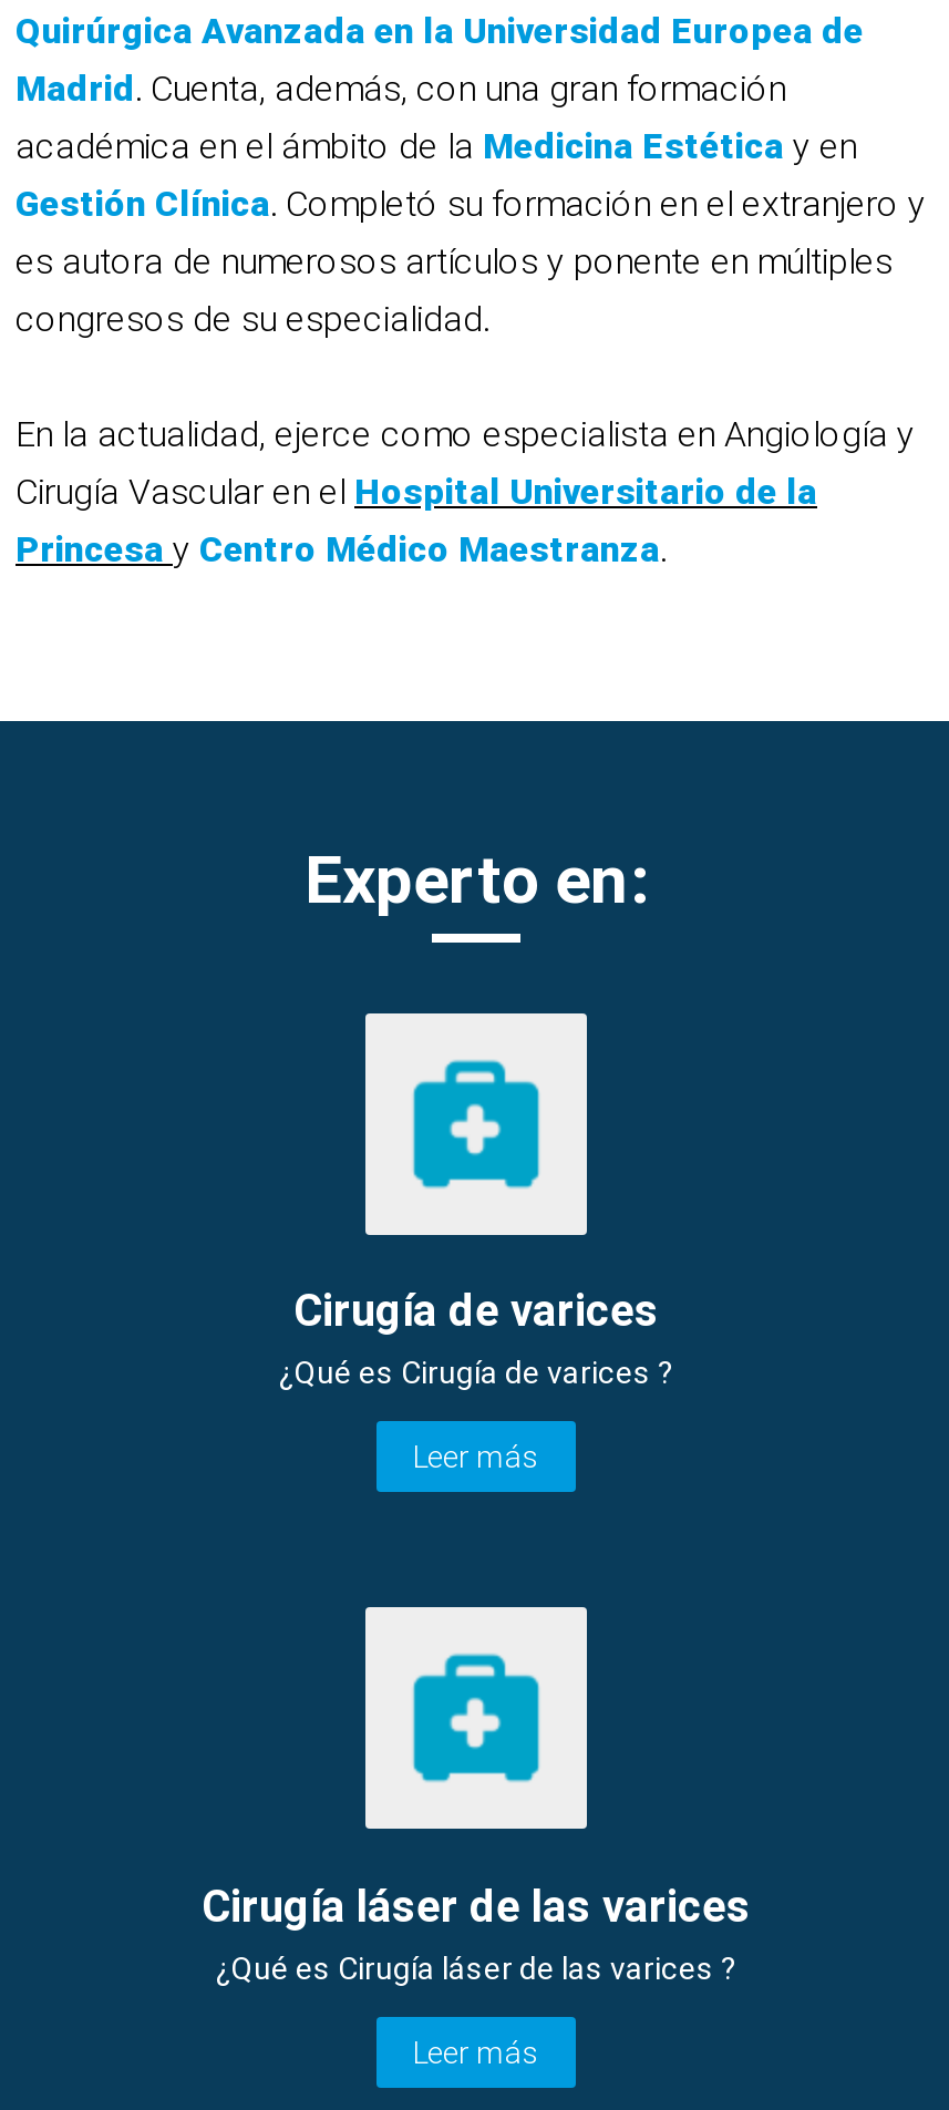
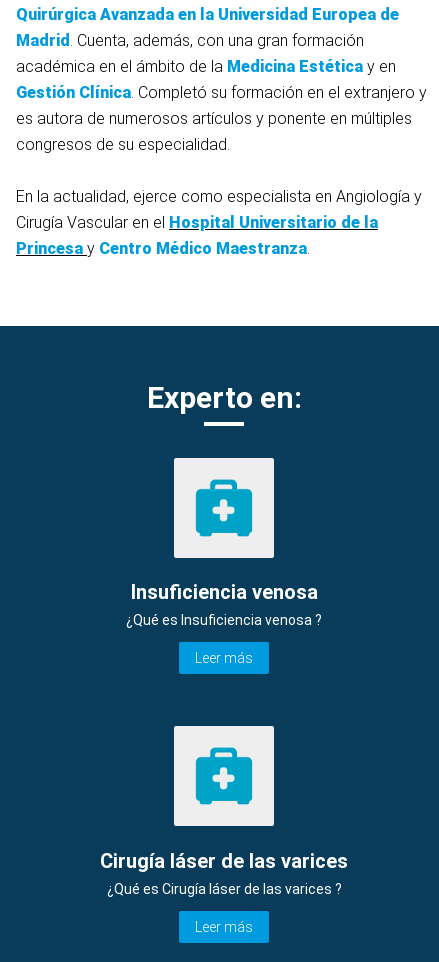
- Cirugía de varices
- ¿Qué es Cirugía de varices ?
+ Insuficiencia venosa
+ ¿Qué es Insuficiencia venosa ?
